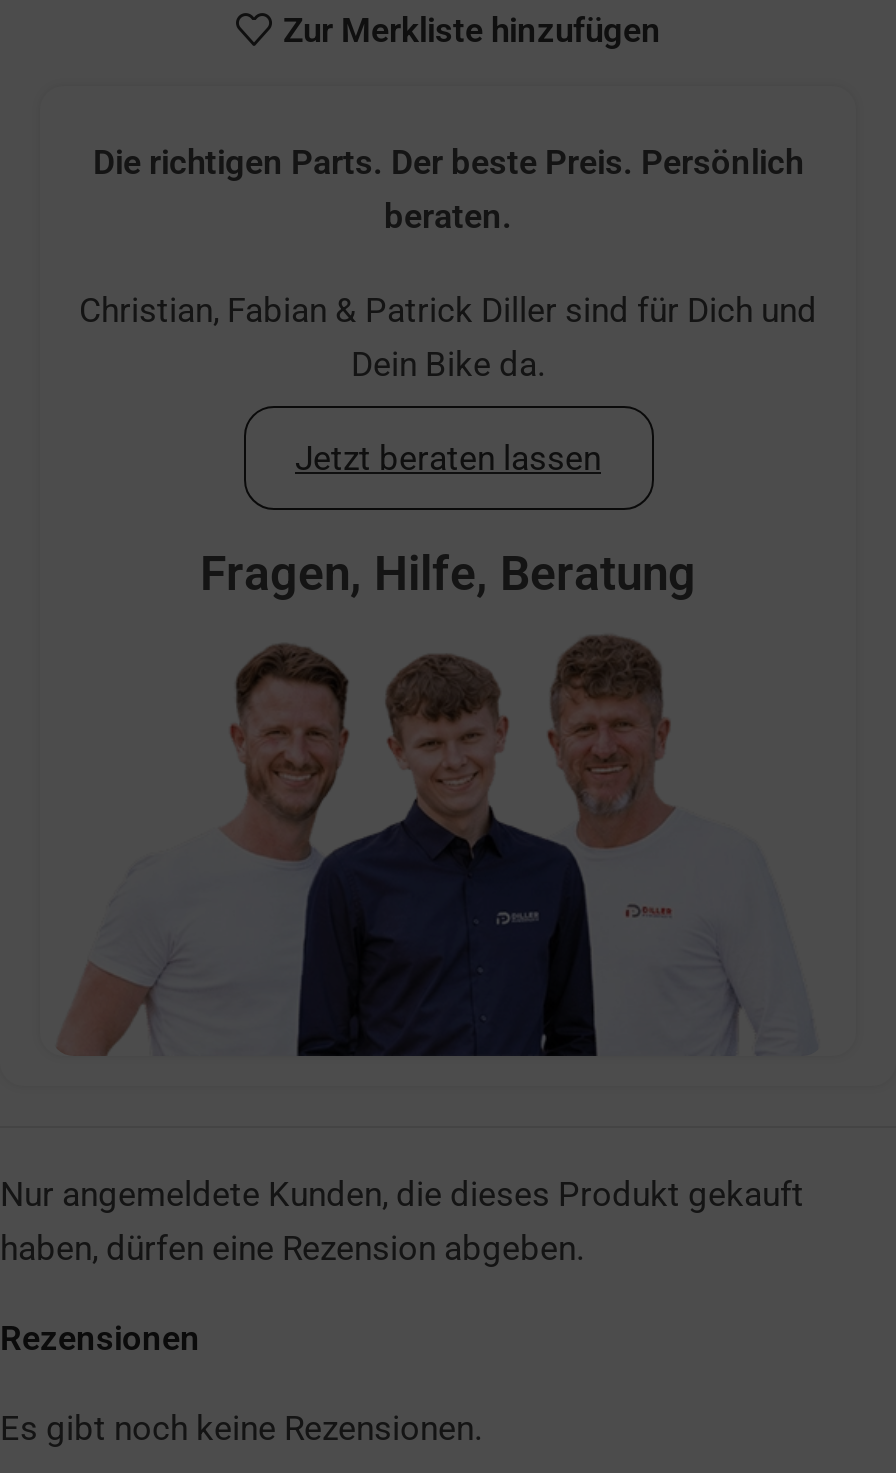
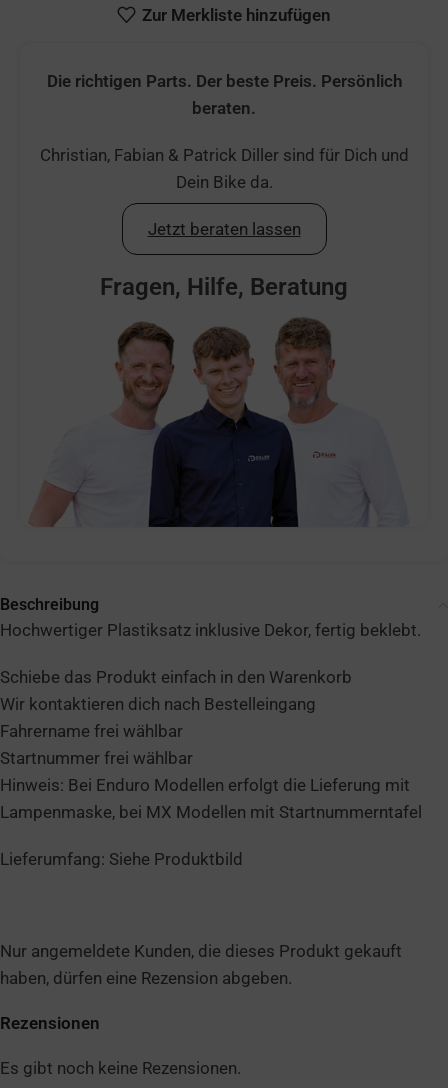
+ Beschreibung
+ Hochwertiger Plastiksatz inklusive Dekor, fertig beklebt.
+ Schiebe das Produkt einfach in den Warenkorb
+ Wir kontaktieren dich nach Bestelleingang
+ Fahrername frei wählbar
+ Startnummer frei wählbar
+ Hinweis: Bei Enduro Modellen erfolgt die Lieferung mit
+ Lampenmaske, bei MX Modellen mit Startnummerntafel
+ Lieferumfang: Siehe Produktbild
